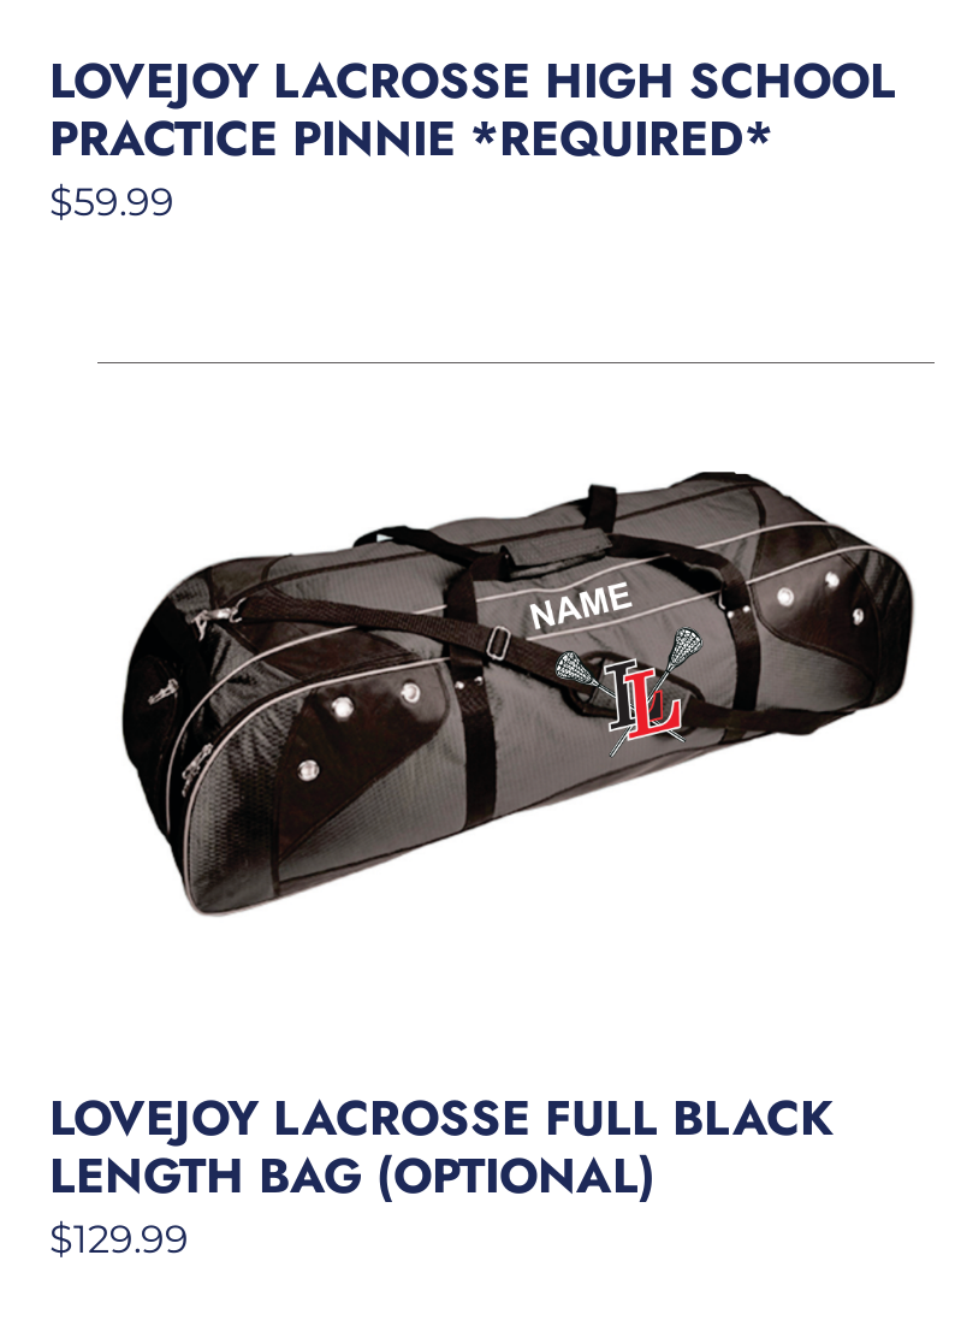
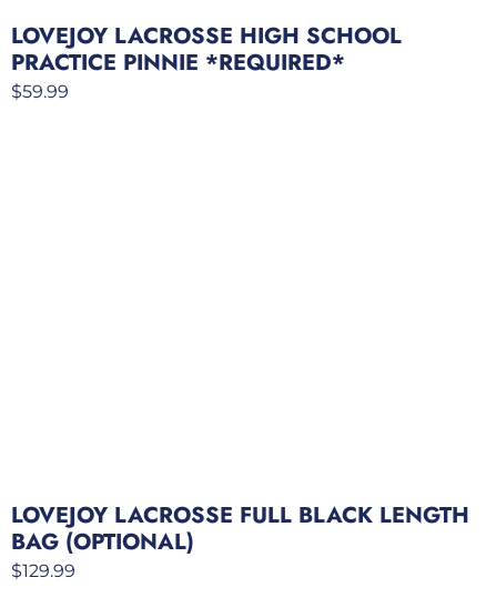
- [image]
